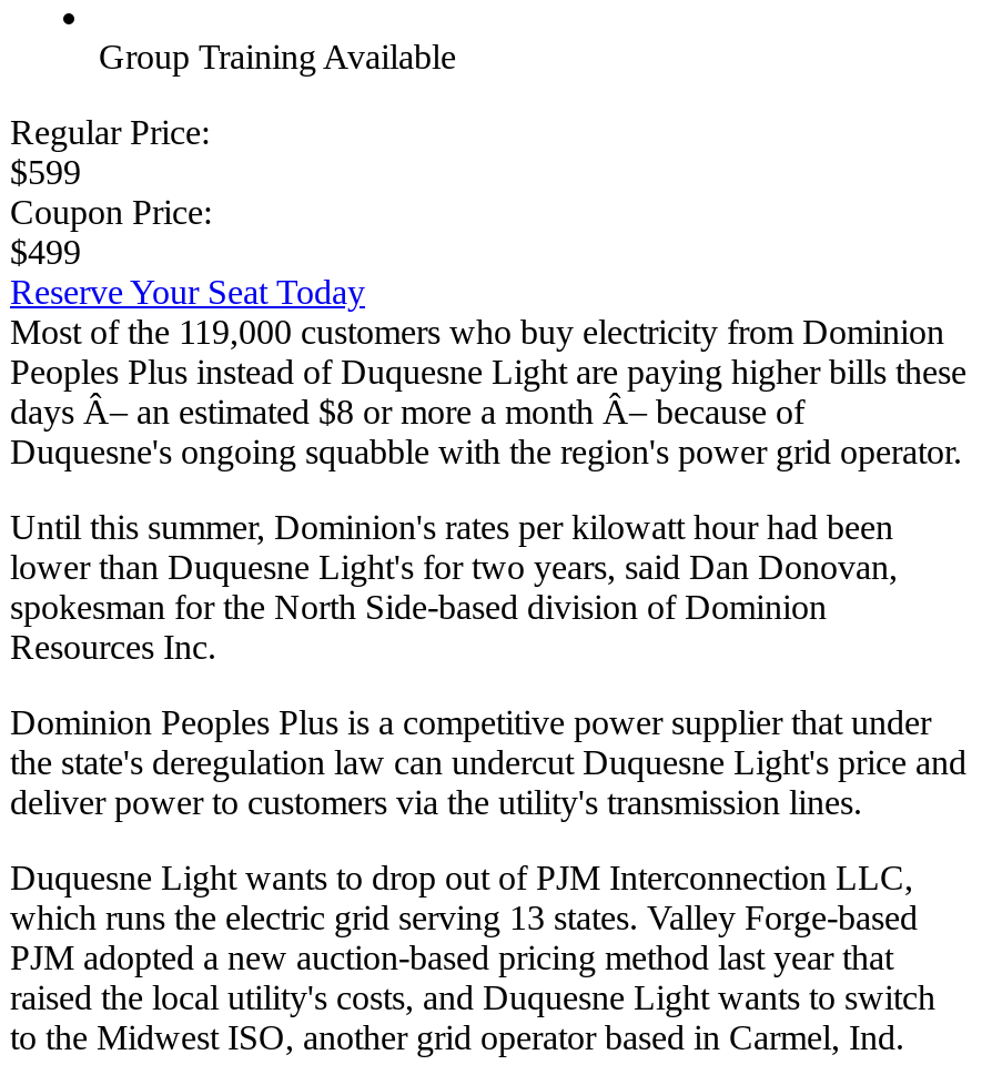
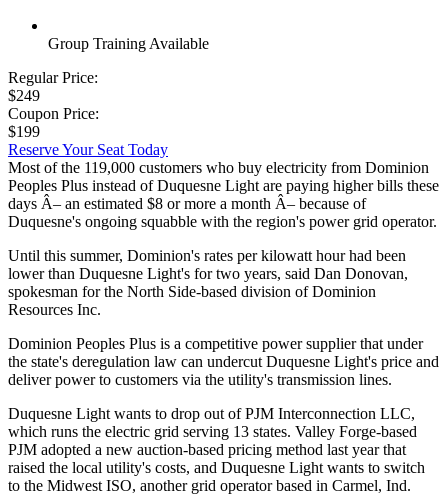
- $599
+ $249

- $499
+ $199
